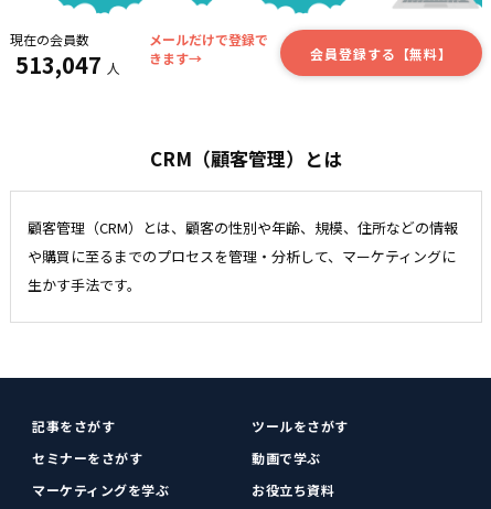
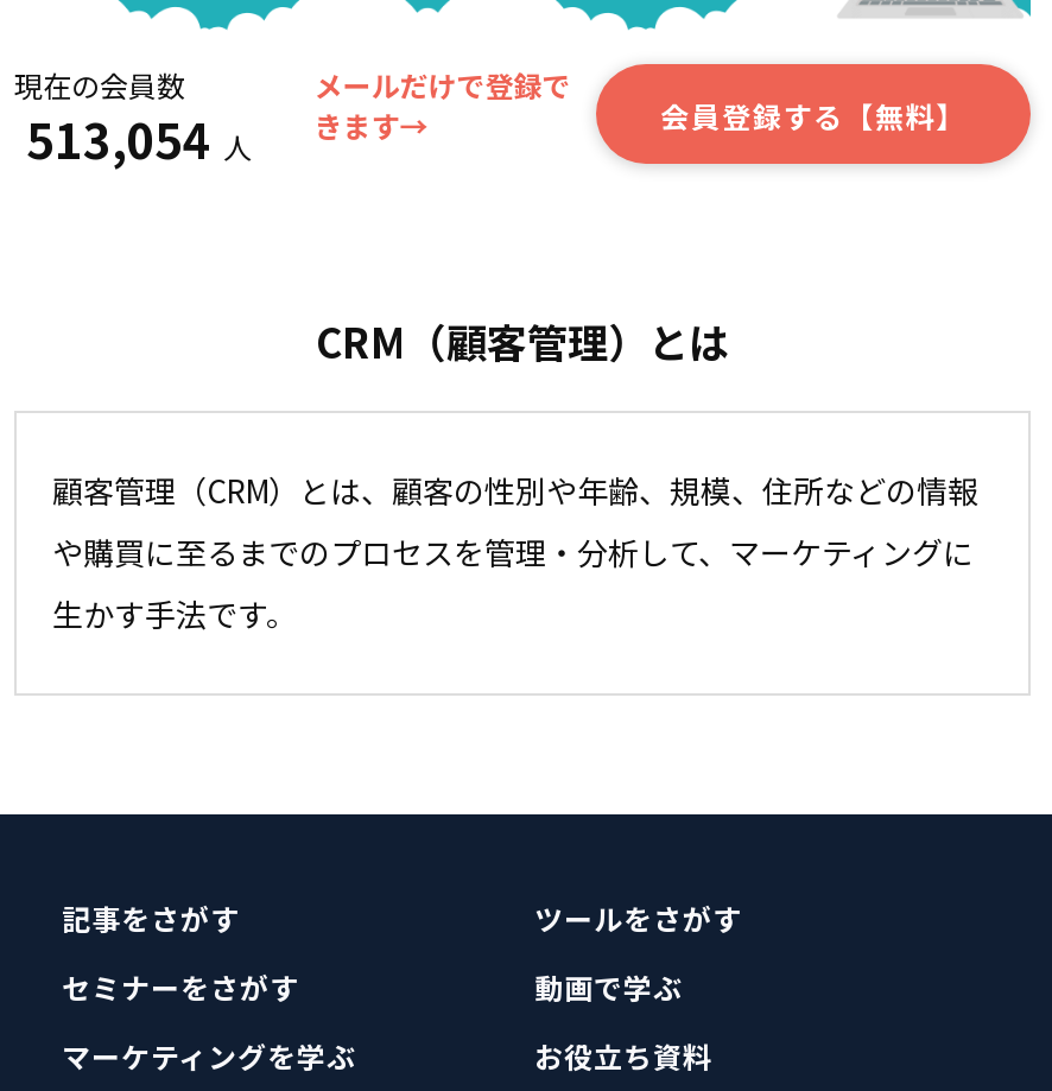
- 513,047 人
+ 513,054 人
